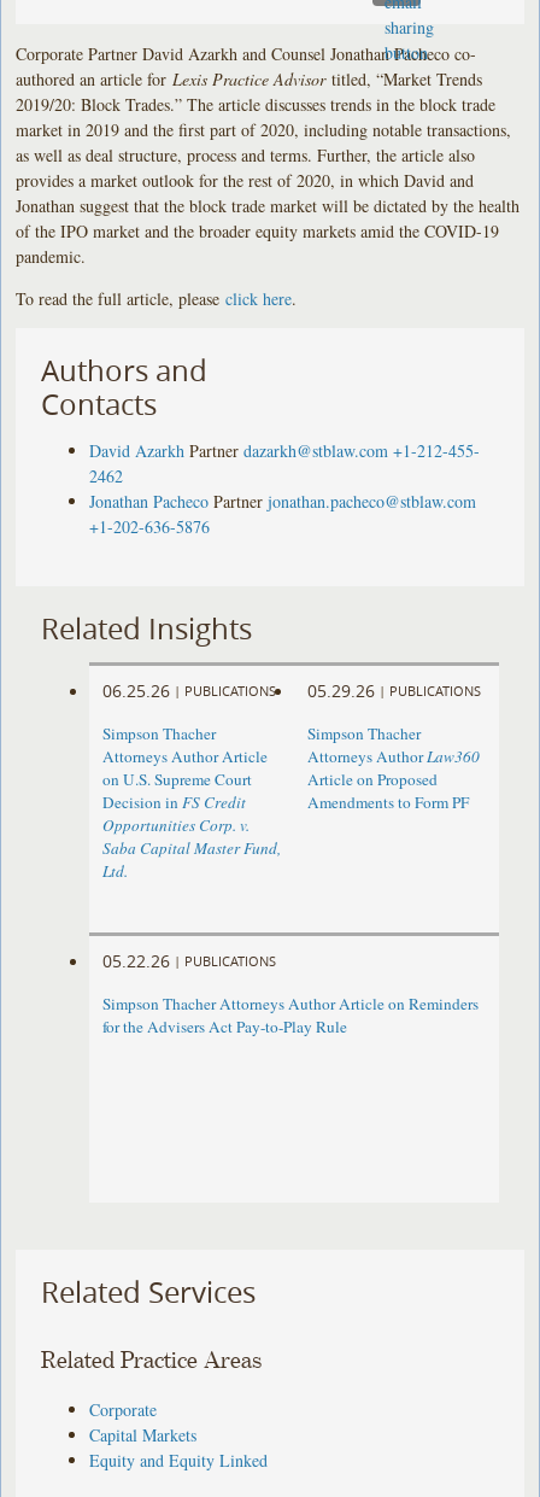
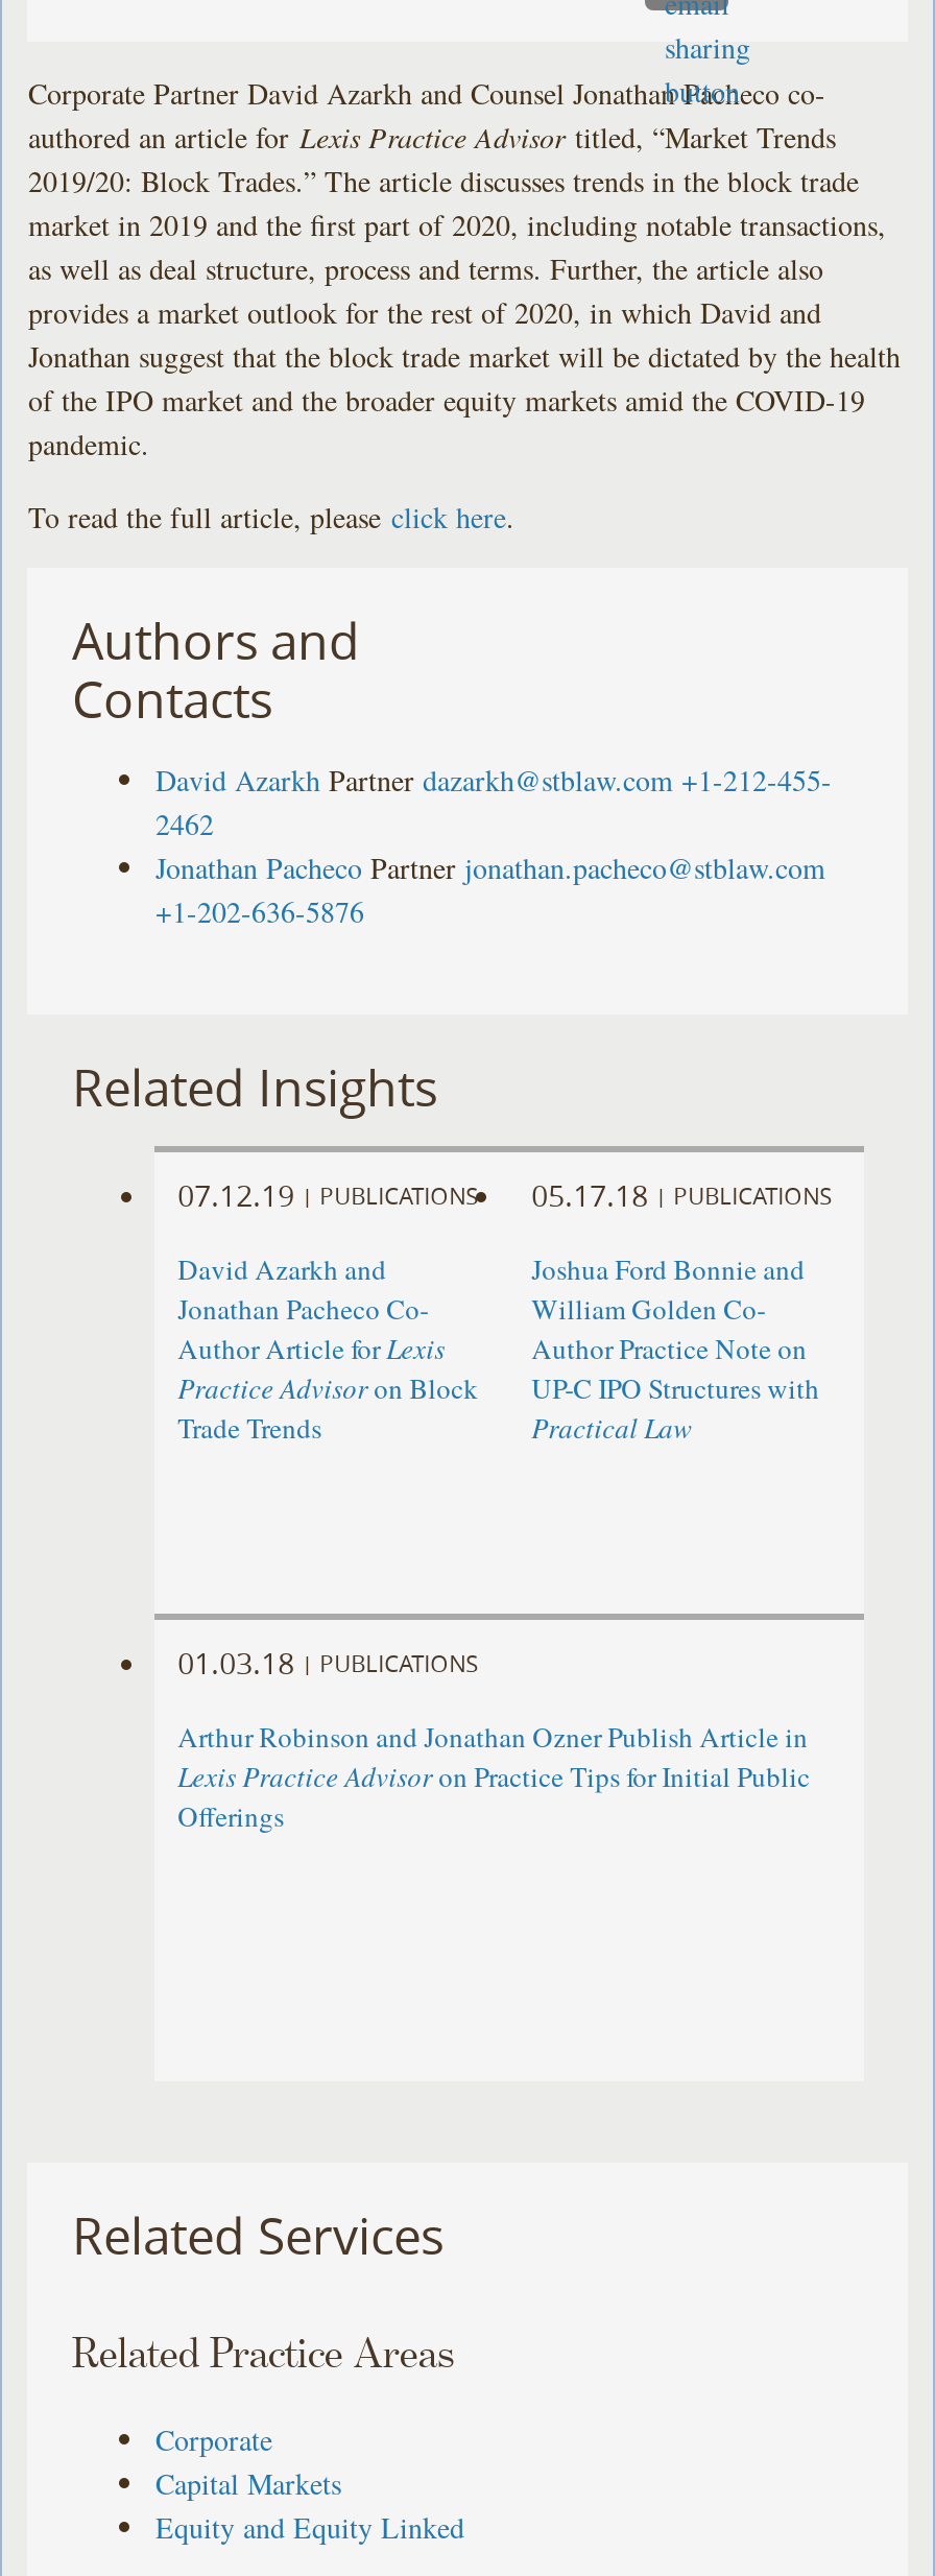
- 06.25.26
+ 07.12.19

- 05.29.26
+ 05.17.18

- Simpson Thacher
- Attorneys Author Article
- on U.S. Supreme Court
- Decision in FS Credit
- Opportunities Corp. v.
- Saba Capital Master Fund,
- Ltd.
+ David Azarkh and
+ Jonathan Pacheco Co-
+ Author Article forLexis
+ Practice Advisoron Block
+ Trade Trends

- Simpson Thacher
- Attorneys AuthorLaw360
- Article on Proposed
- Amendments to Form PF
+ Joshua Ford Bonnie and
+ William Golden Co-
+ Author Practice Note on
+ UP-C IPO Structures with
+ Practical Law

- 05.22.26 PUBLICATIONS
+ 01.03.18 PUBLICATIONS

- Simpson Thacher Attorneys Author Article on Reminders
- for the Advisers Act Pay-to-Play Rule
+ Arthur Robinson and Jonathan Ozner Publish Article in
+ Lexis Practice Advisoron Practice Tips for Initial Public
+ Offerings
